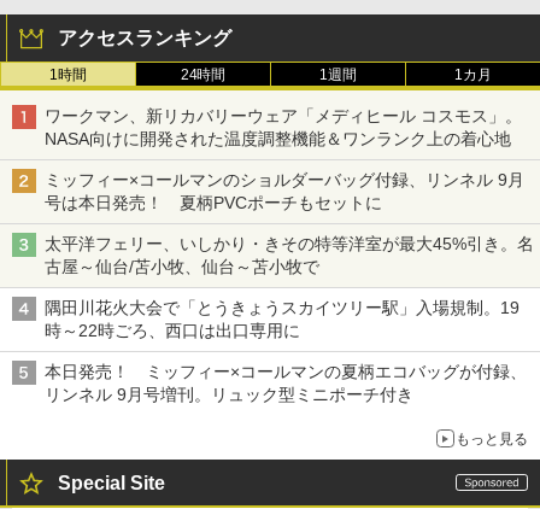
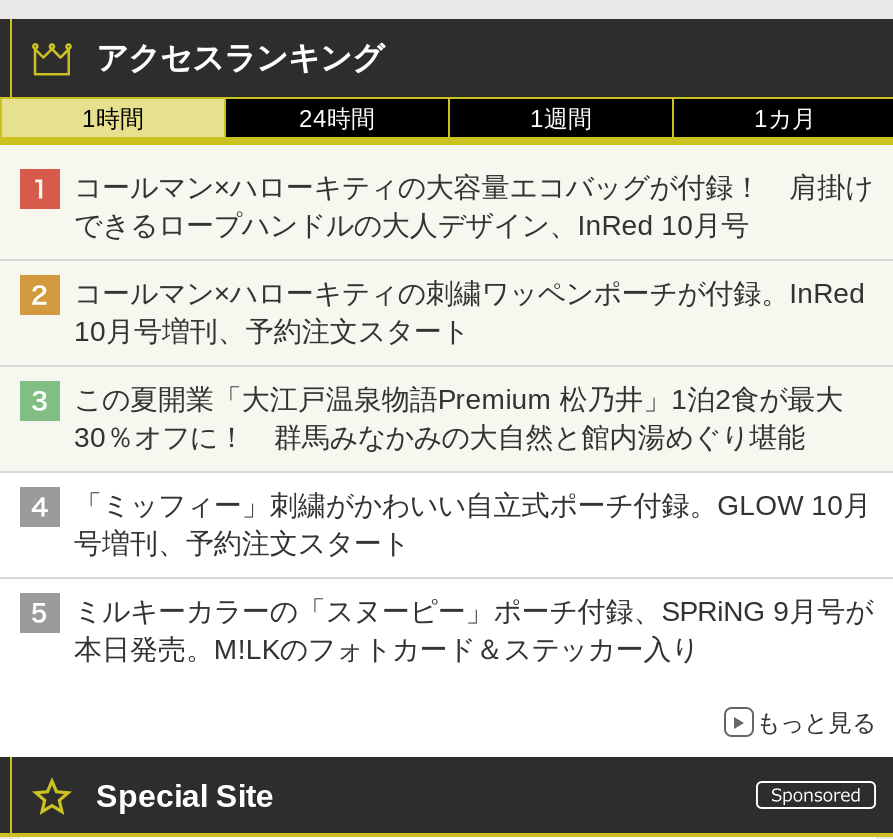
- ワークマン、新リカバリーウェア「メディヒール コスモス」。
- NASA向けに開発された温度調整機能＆ワンランク上の着心地
+ コールマン×ハローキティの大容量エコバッグが付録！ 肩掛け
+ できるロープハンドルの大人デザイン、InRed 10月号

- ミッフィー×コールマンのショルダーバッグ付録、リンネル 9月
- 号は本日発売！ 夏柄PVCポーチもセットに
+ コールマン×ハローキティの刺繍ワッペンポーチが付録。InRed
+ 10月号増刊、予約注文スタート

- 太平洋フェリー、いしかり・きその特等洋室が最大45%引き。名
- 古屋～仙台/苫小牧、仙台～苫小牧で
+ この夏開業「大江戸温泉物語Premium 松乃井」1泊2食が最大
+ 30％オフに！ 群馬みなかみの大自然と館内湯めぐり堪能

- 隅田川花火大会で「とうきょうスカイツリー駅」入場規制。19
- 時～22時ごろ、西口は出口専用に
+ 「ミッフィー」刺繍がかわいい自立式ポーチ付録。GLOW 10月
+ 号増刊、予約注文スタート

- 本日発売！ ミッフィー×コールマンの夏柄エコバッグが付録、
- リンネル 9月号増刊。リュック型ミニポーチ付き
+ ミルキーカラーの「スヌーピー」ポーチ付録、SPRiNG 9月号が
+ 本日発売。M!LKのフォトカード＆ステッカー入り
